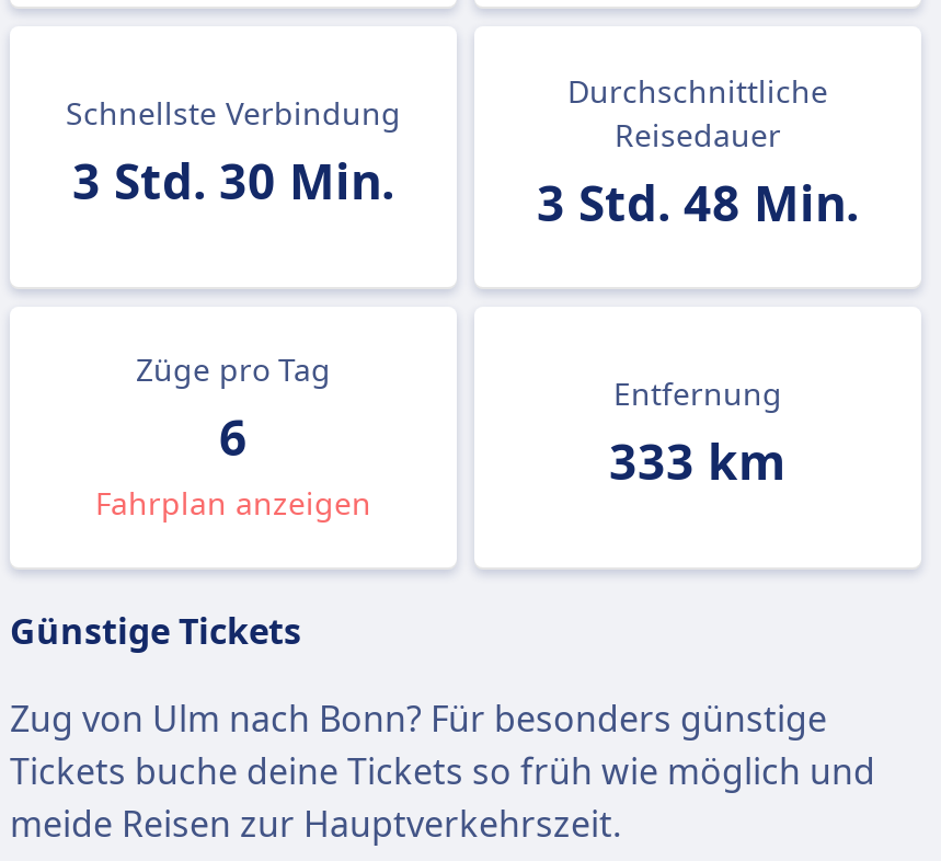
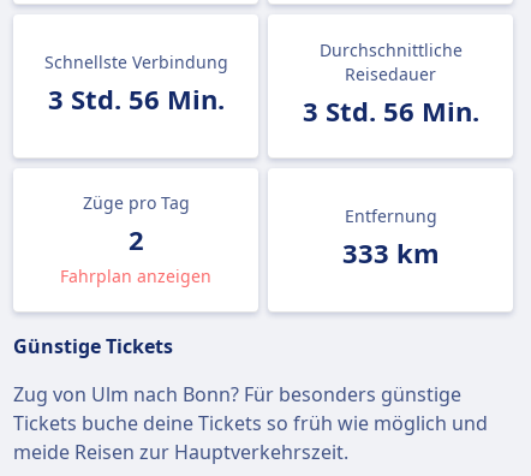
- 3 Std. 30 Min.
+ 3 Std. 56 Min.

- 3 Std. 48 Min.
+ 3 Std. 56 Min.

- 6
+ 2
